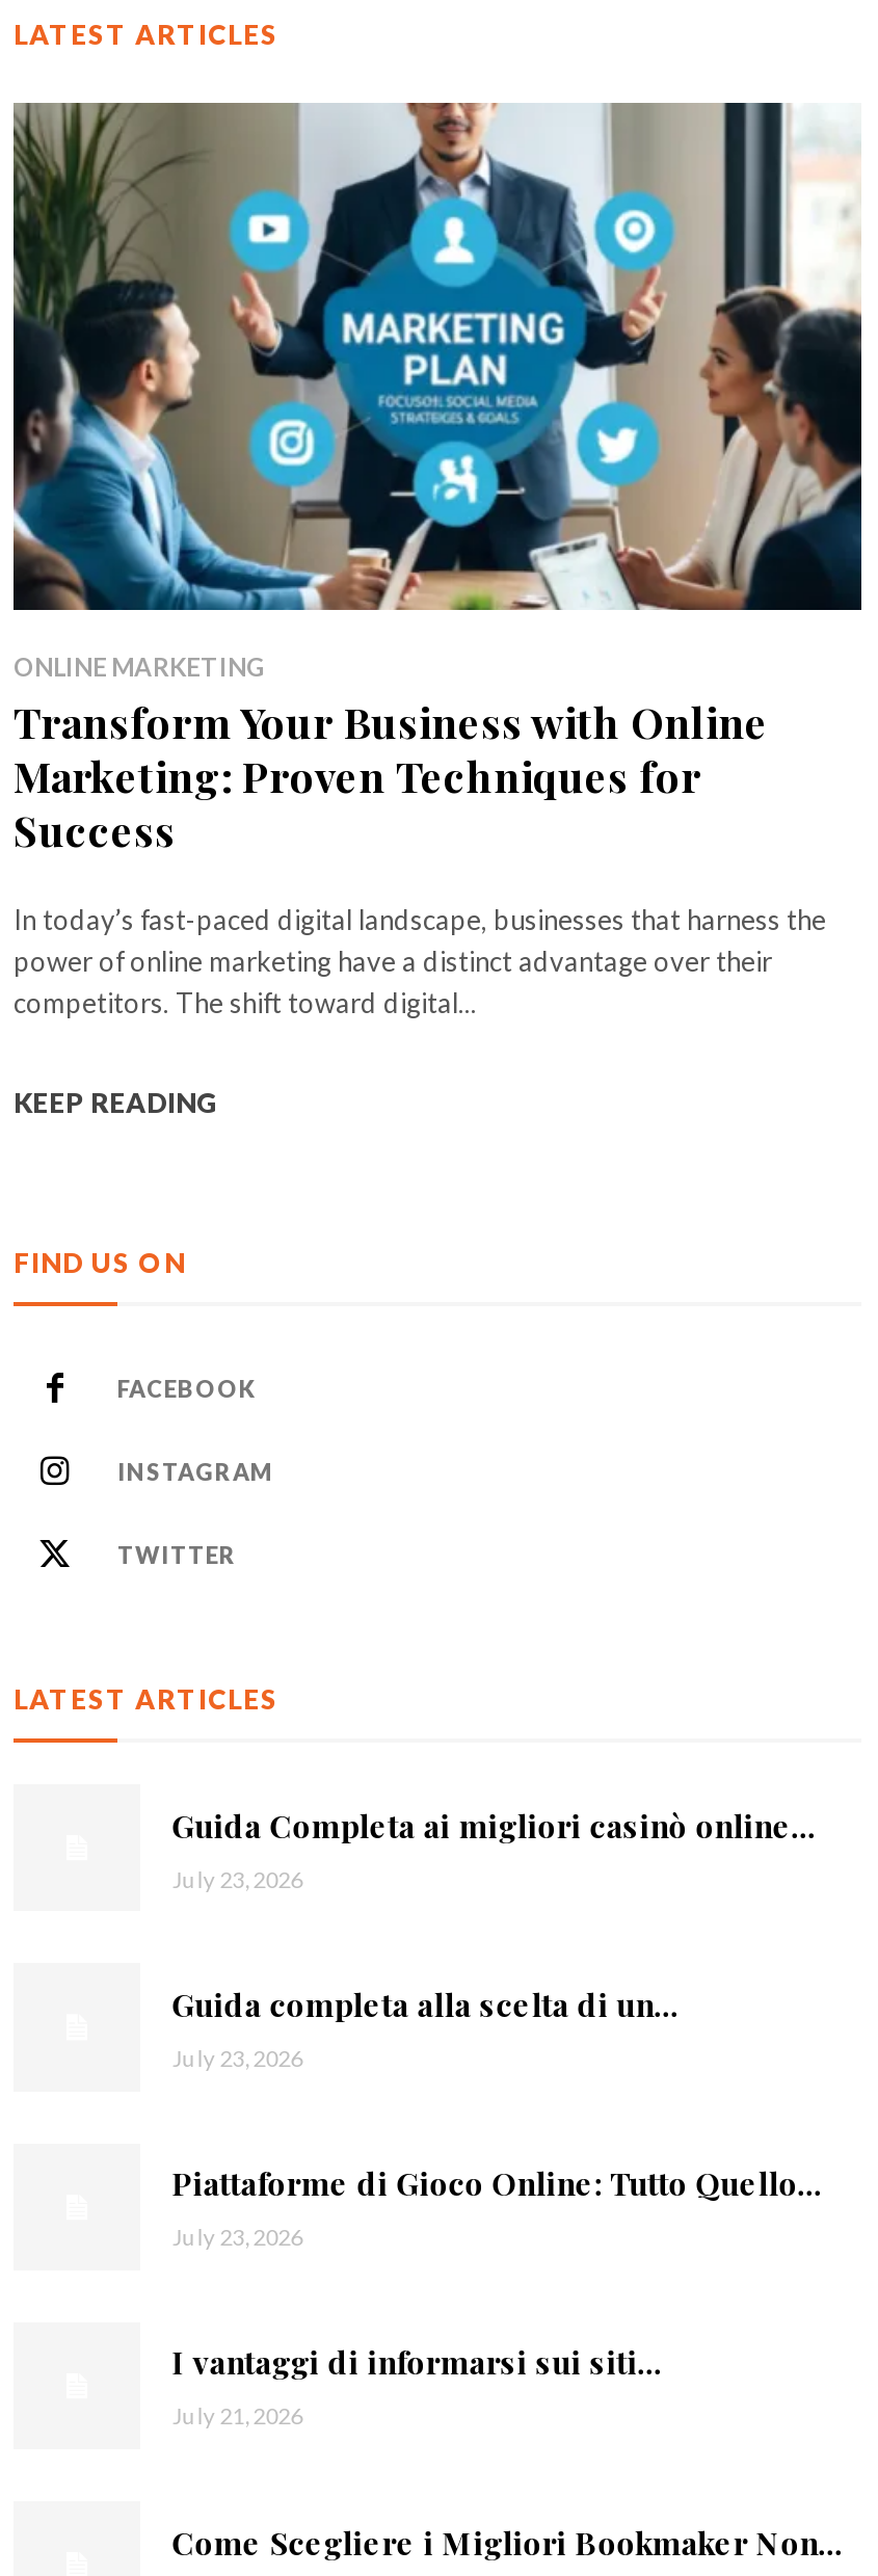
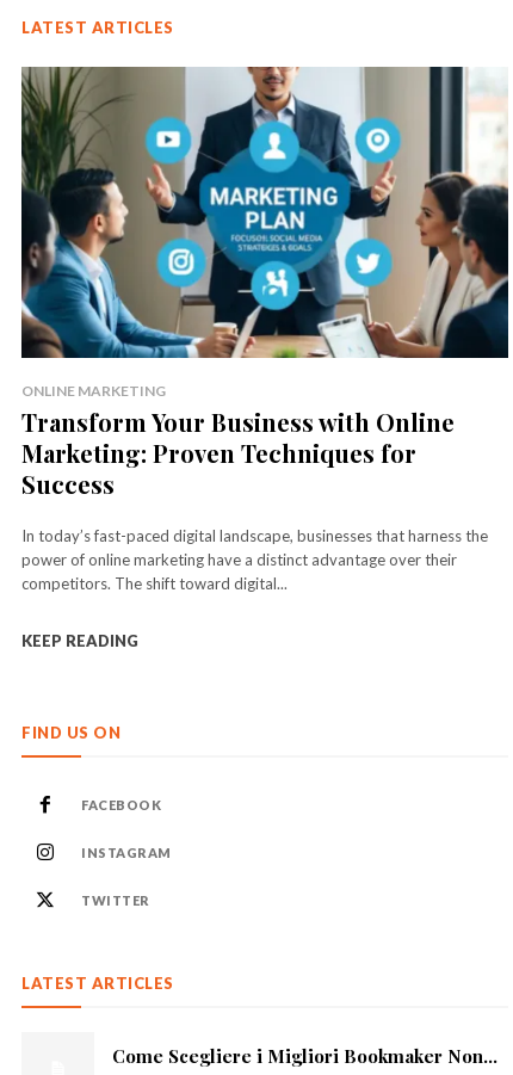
- Guida Completa ai migliori casinò online...
- July 23, 2026
- Guida completa alla scelta di un...
- July 23, 2026
- Piattaforme di Gioco Online: Tutto Quello...
- July 23, 2026
- I vantaggi di informarsi sui siti...
- July 21, 2026
